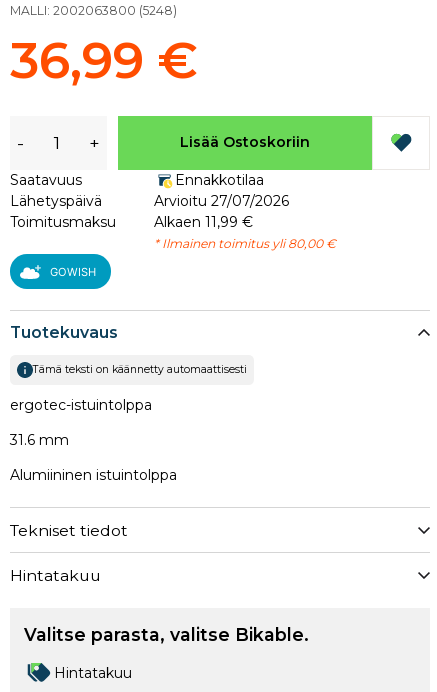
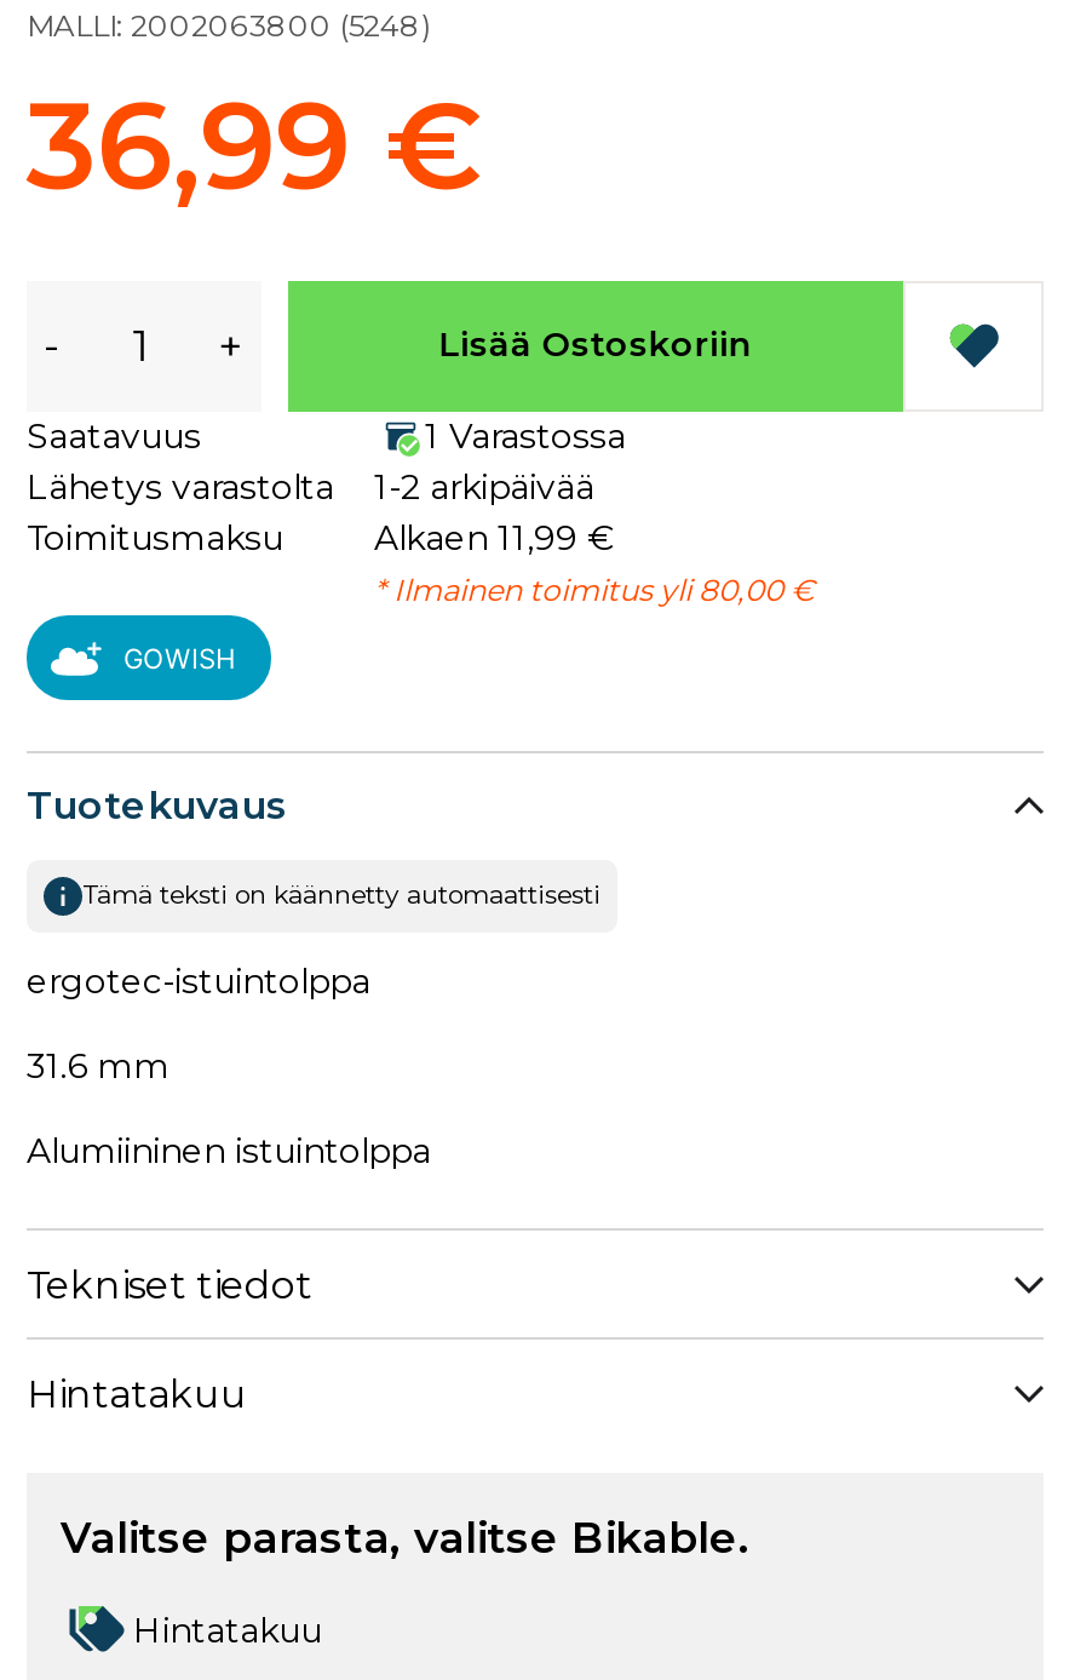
- Ennakkotilaa
- Lähetyspäivä
- Arvioitu 27/07/2026
+ 1 Varastossa
+ Lähetys varastolta
+ 1-2 arkipäivää
